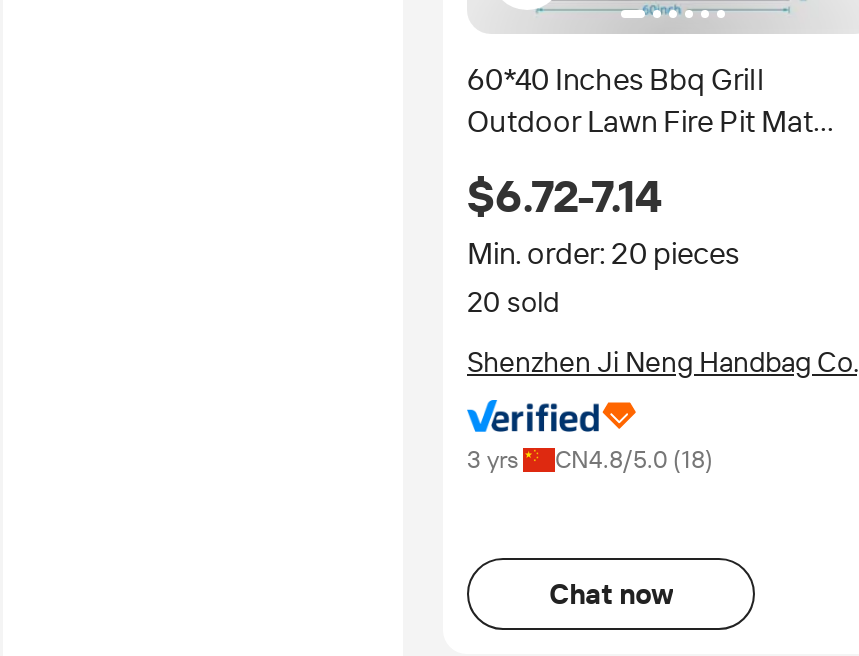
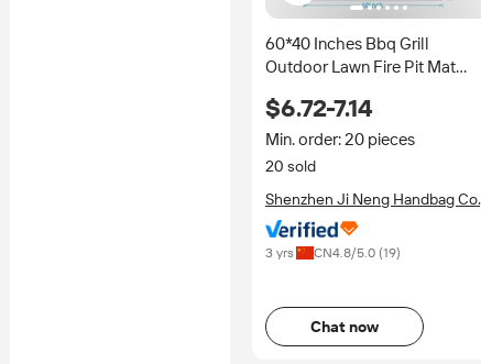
- 3 yrs CN4.8/5.0 (18)
+ 3 yrs CN4.8/5.0 (19)
